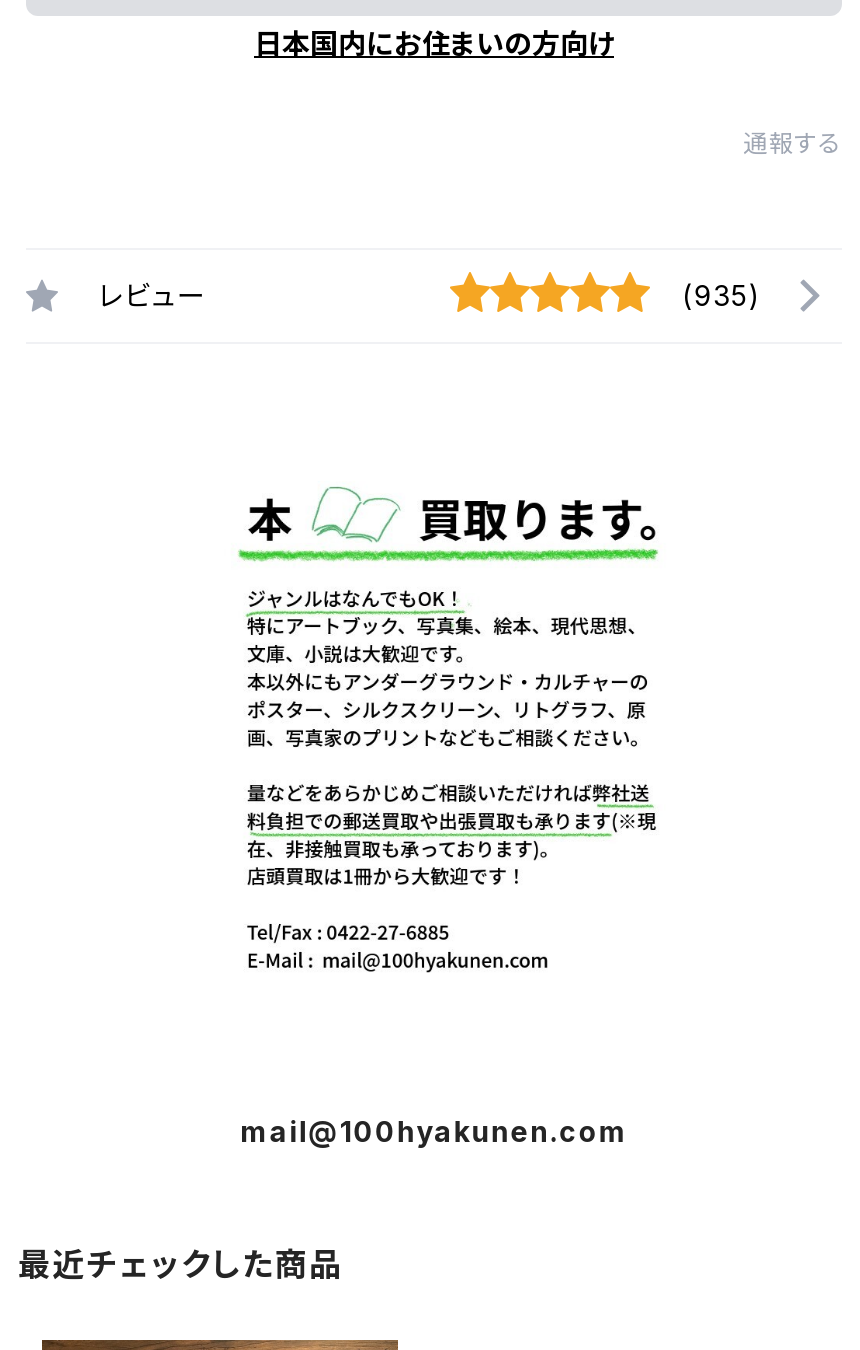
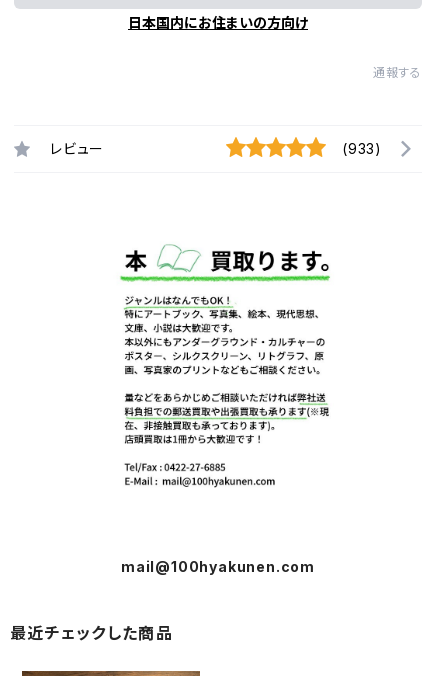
- (935)
+ (933)
